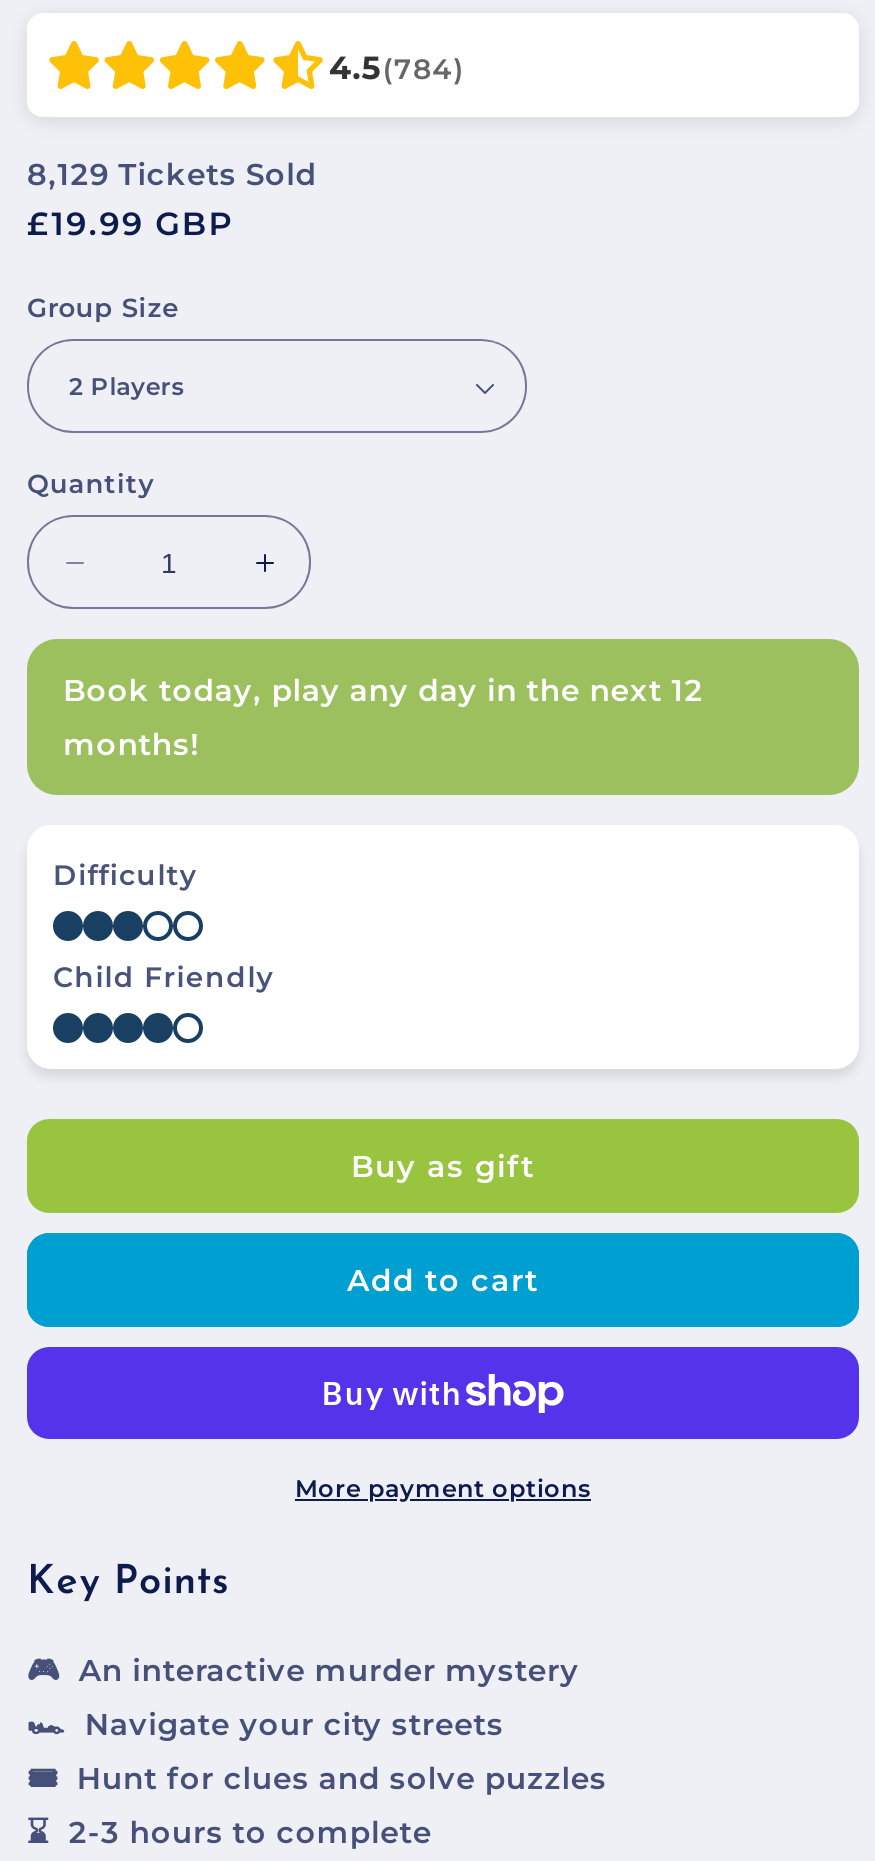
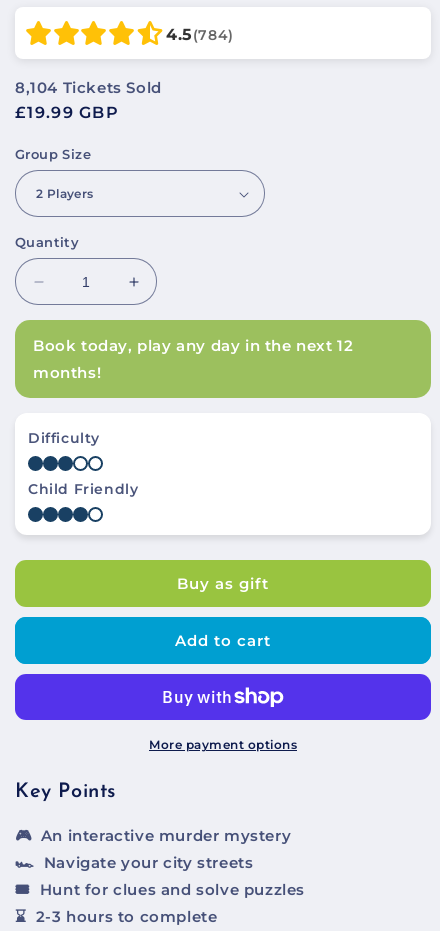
- 8,129 Tickets Sold
+ 8,104 Tickets Sold
